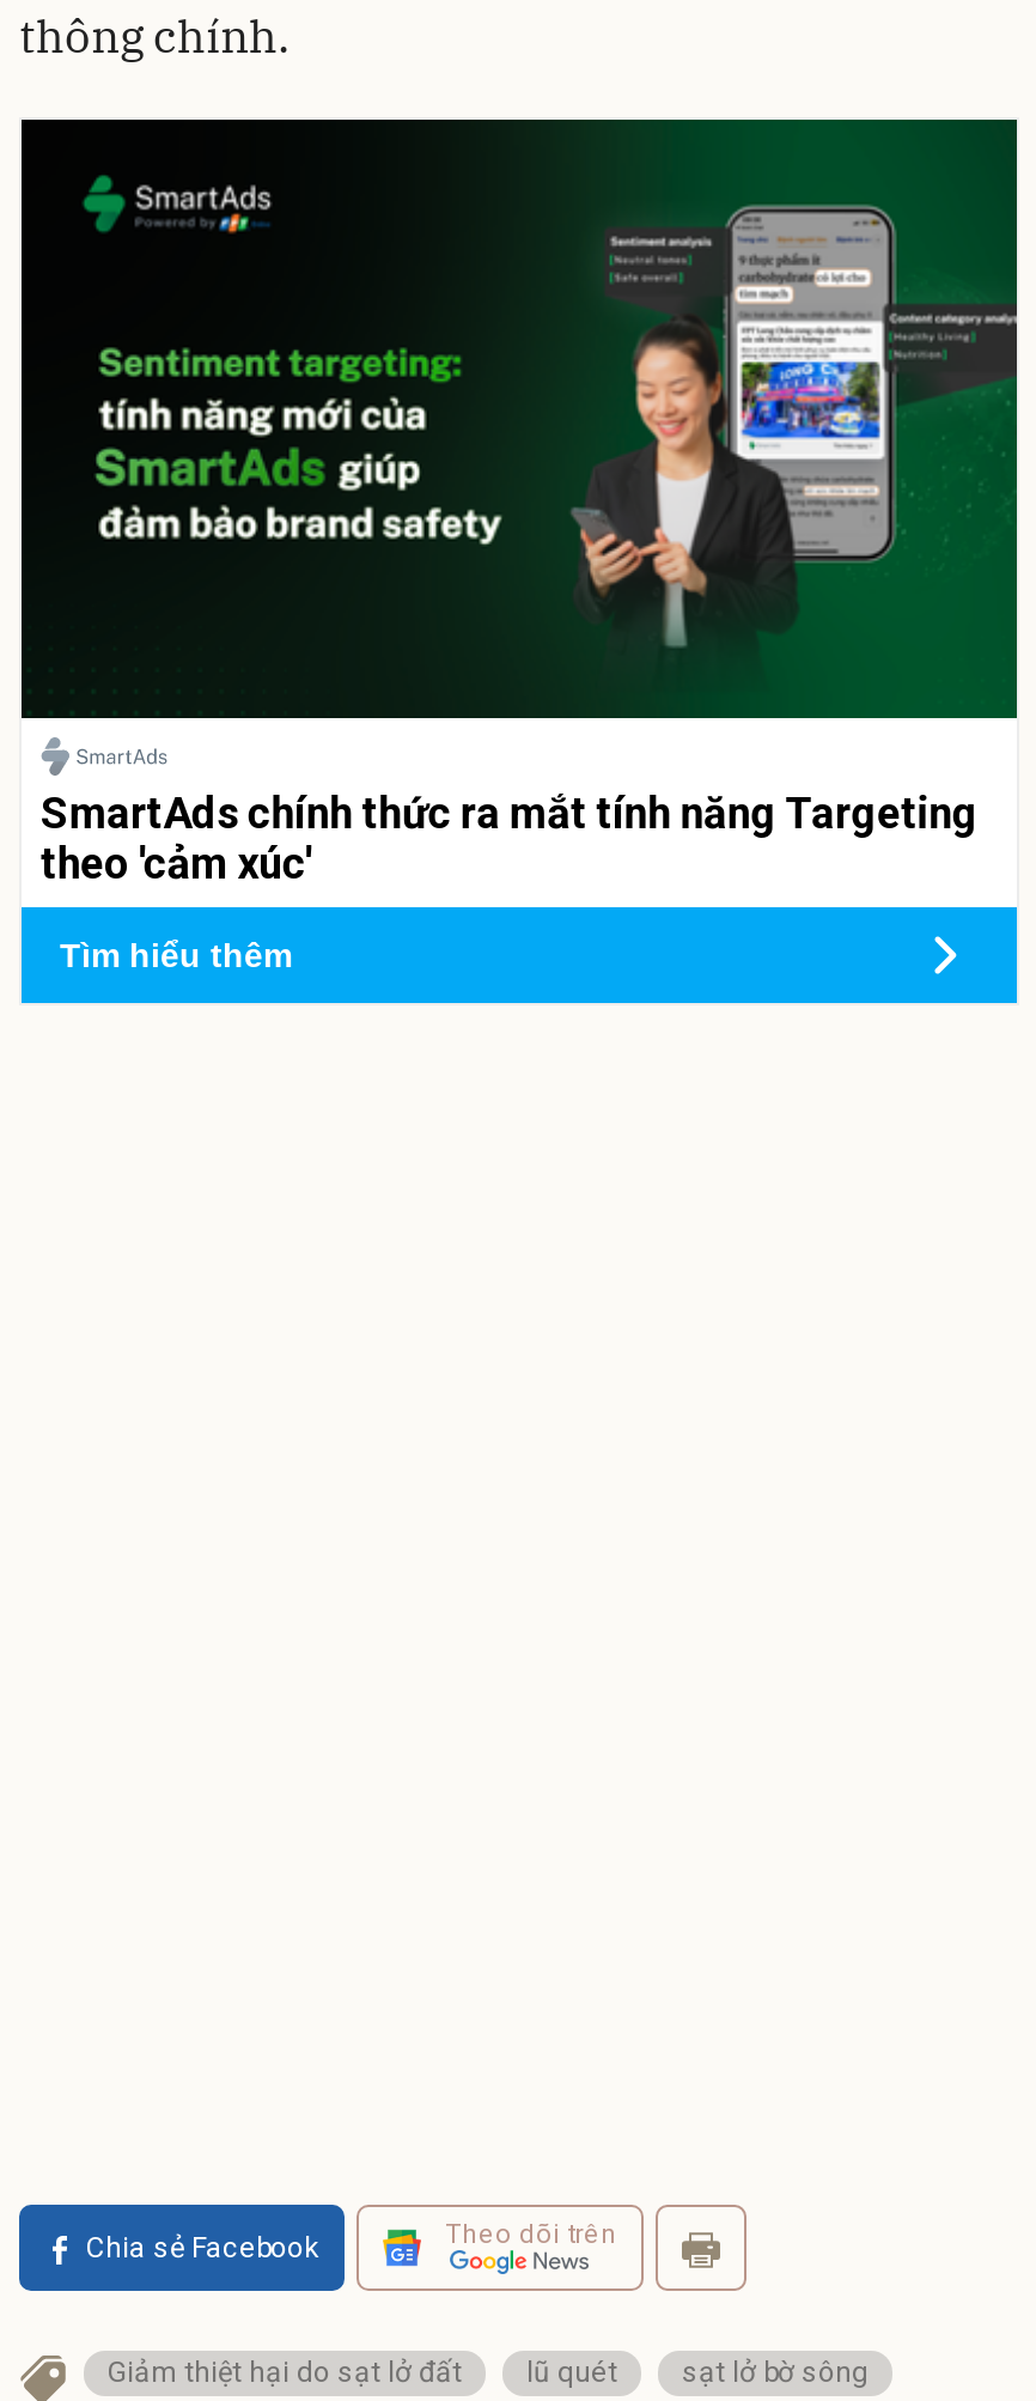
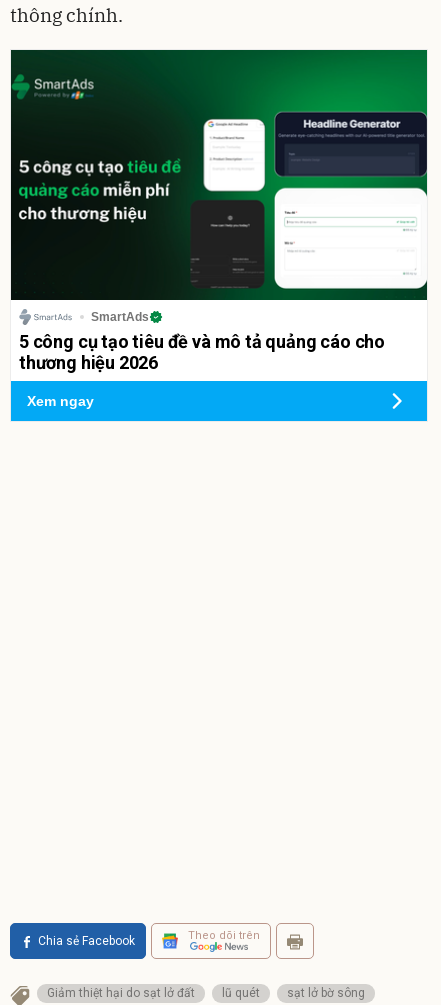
- [image]
+ [image]

- SmartAds chính thức ra mắt tính năng Targeting
- theo 'cảm xúc'
+ SmartAds
+ 5 công cụ tạo tiêu đề và mô tả quảng cáo cho
+ thương hiệu 2026

- Tìm hiểu thêm
+ Xem ngay
